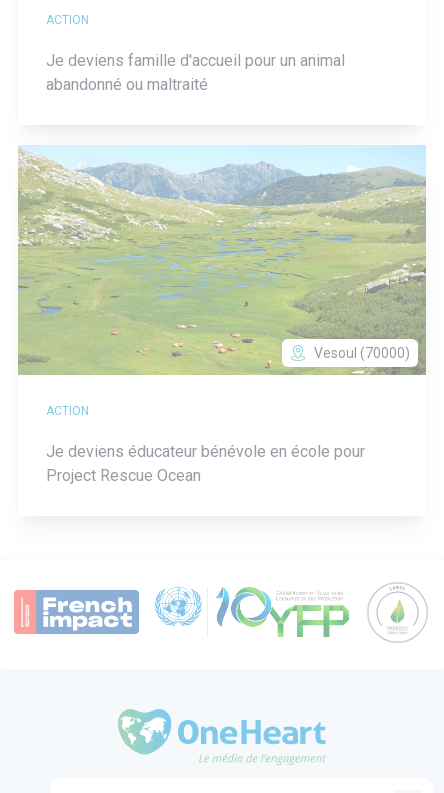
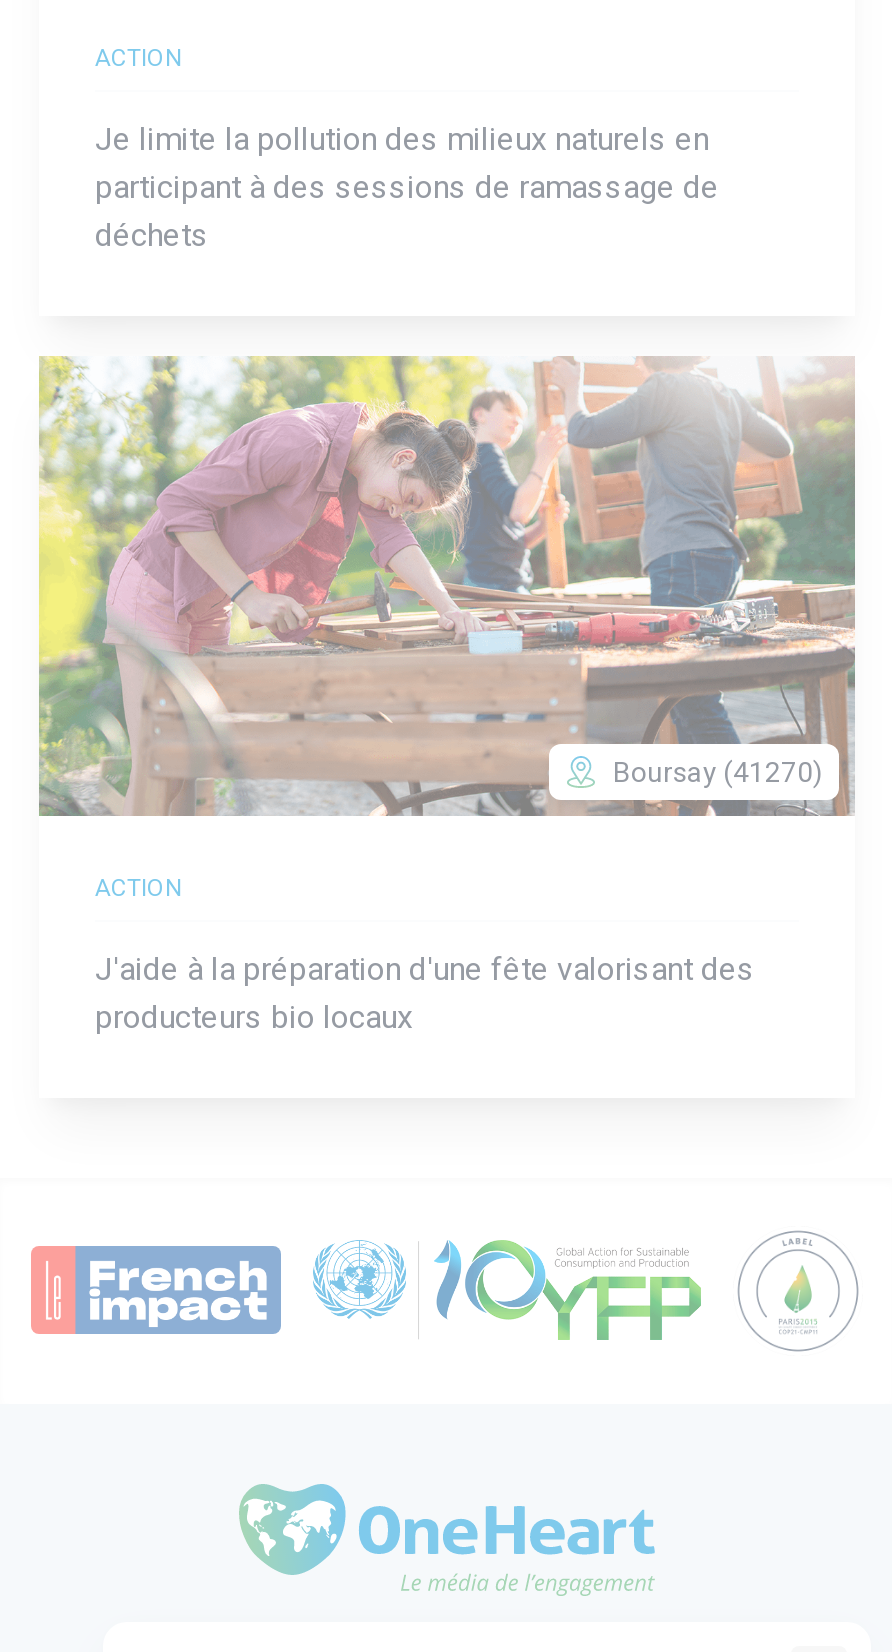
- Je deviens famille d'accueil pour un animal
- abandonné ou maltraité
+ Je limite la pollution des milieux naturels en
+ participant à des sessions de ramassage de
+ déchets

- [image]
- Vesoul (70000)
+ [image]
+ Boursay (41270)

- Je deviens éducateur bénévole en école pour
- Project Rescue Ocean
+ J'aide à la préparation d'une fête valorisant des
+ producteurs bio locaux
